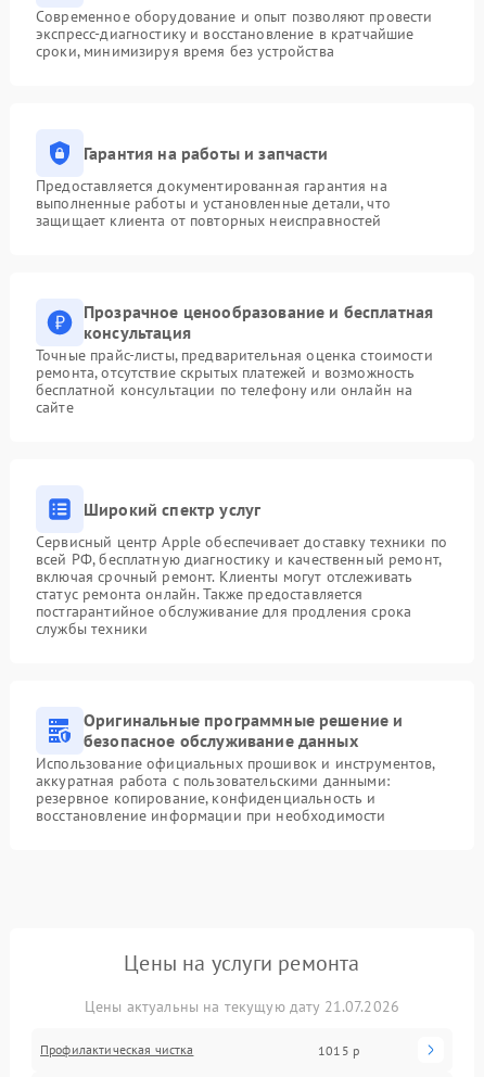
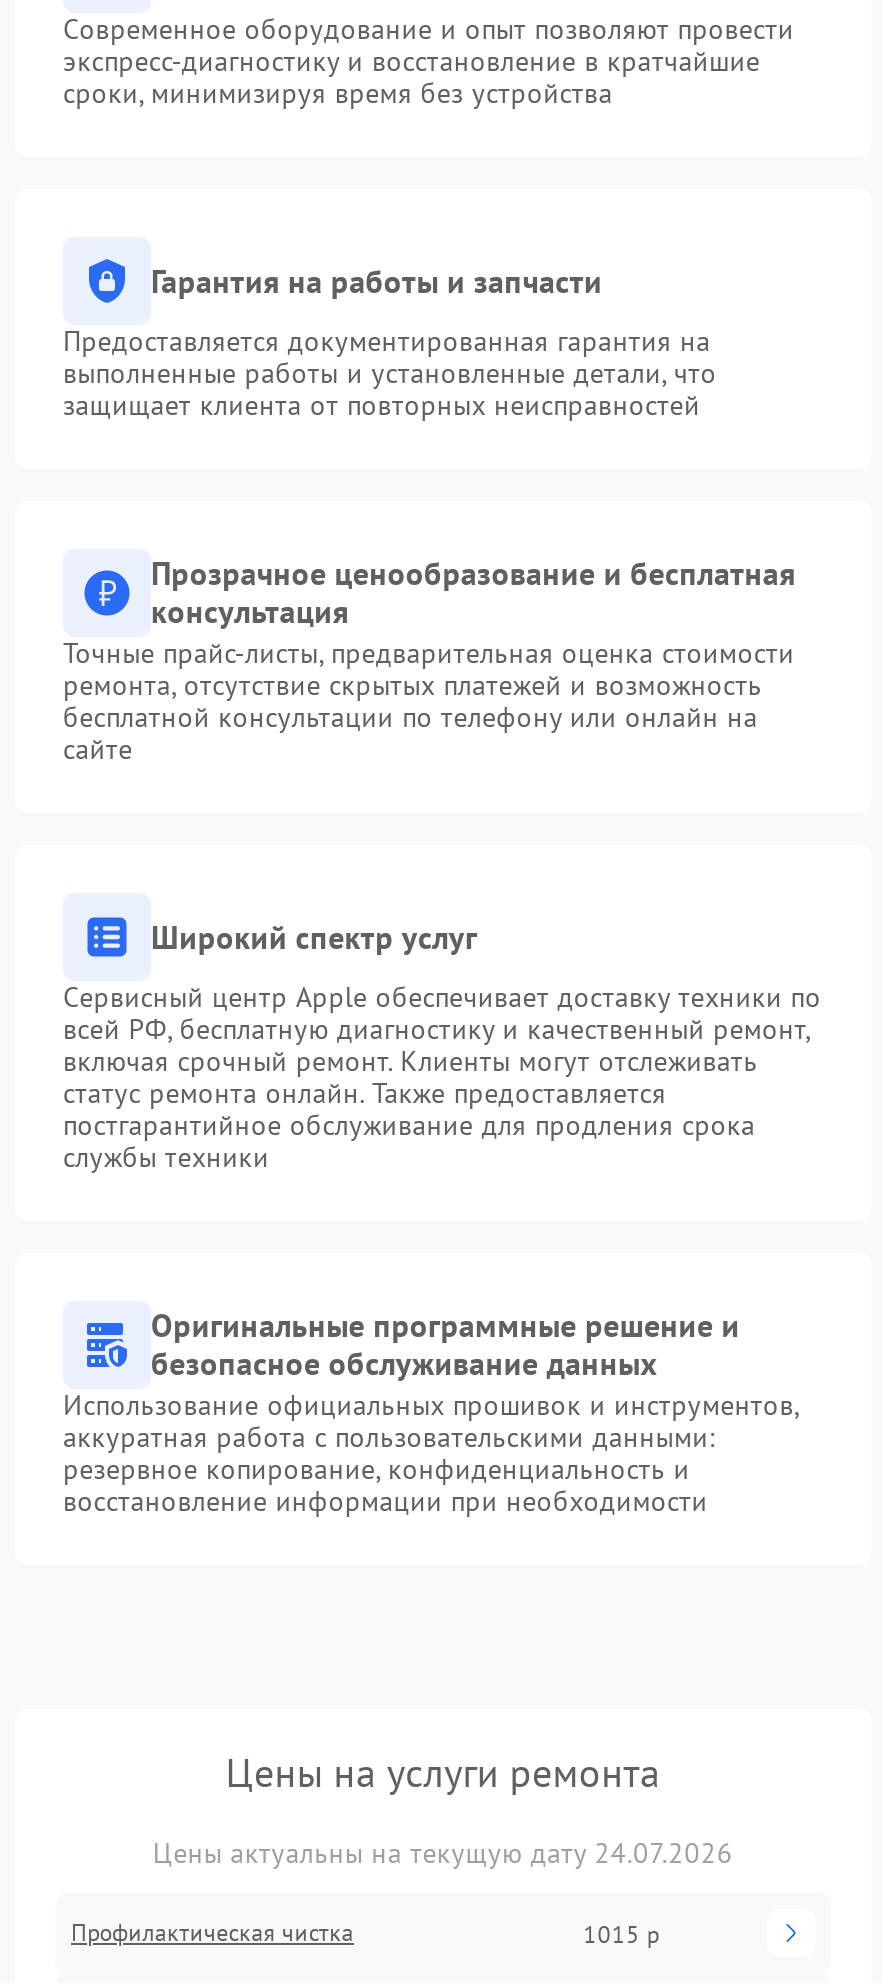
- Цены актуальны на текущую дату 21.07.2026
+ Цены актуальны на текущую дату 24.07.2026
